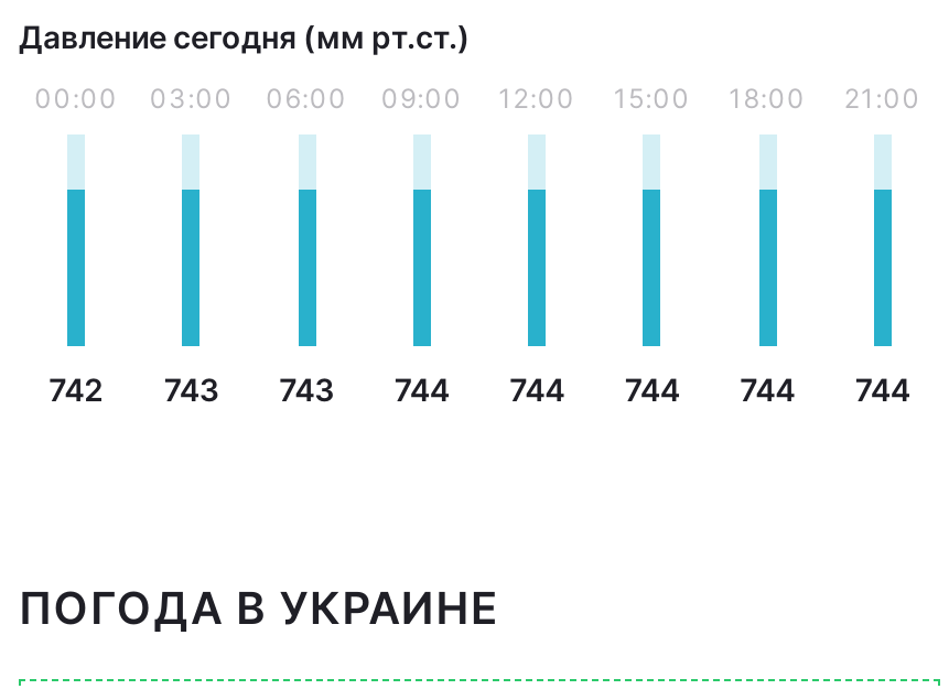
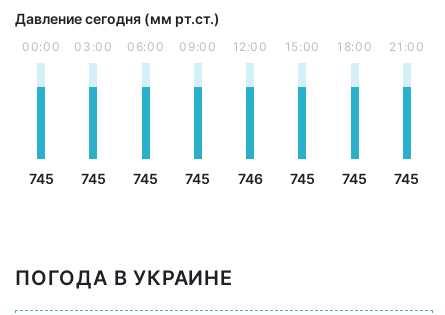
- 742
+ 745

- 743
+ 745

- 743
+ 745

- 744
+ 745

- 744
+ 746

- 744
+ 745

- 744
+ 745

- 744
+ 745
